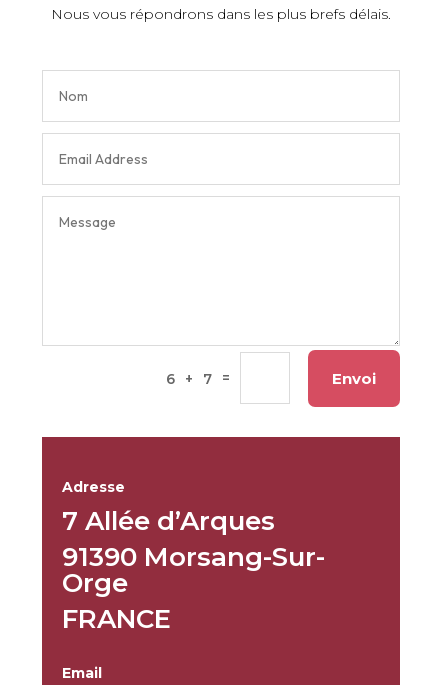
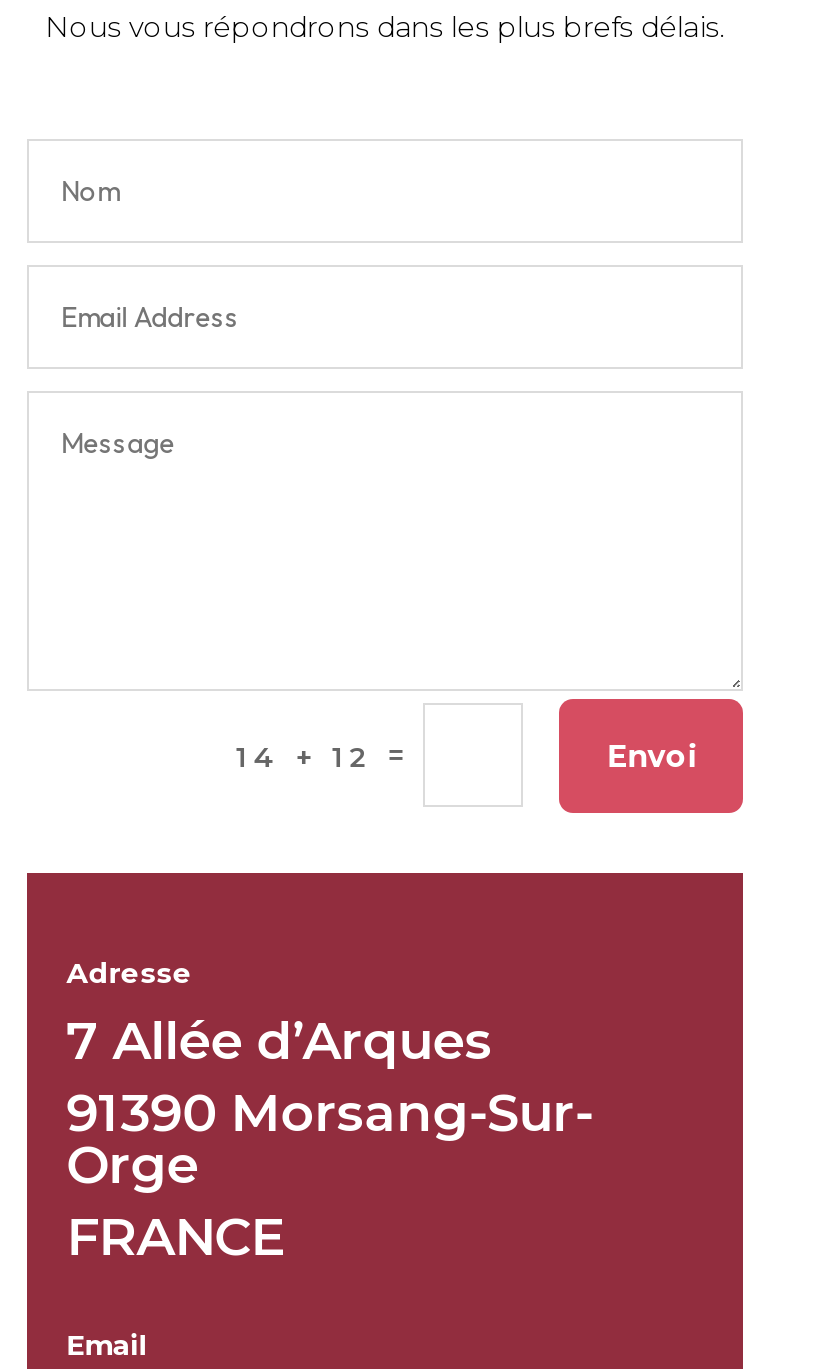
- 6 + 7 =
+ 14 + 12 =
